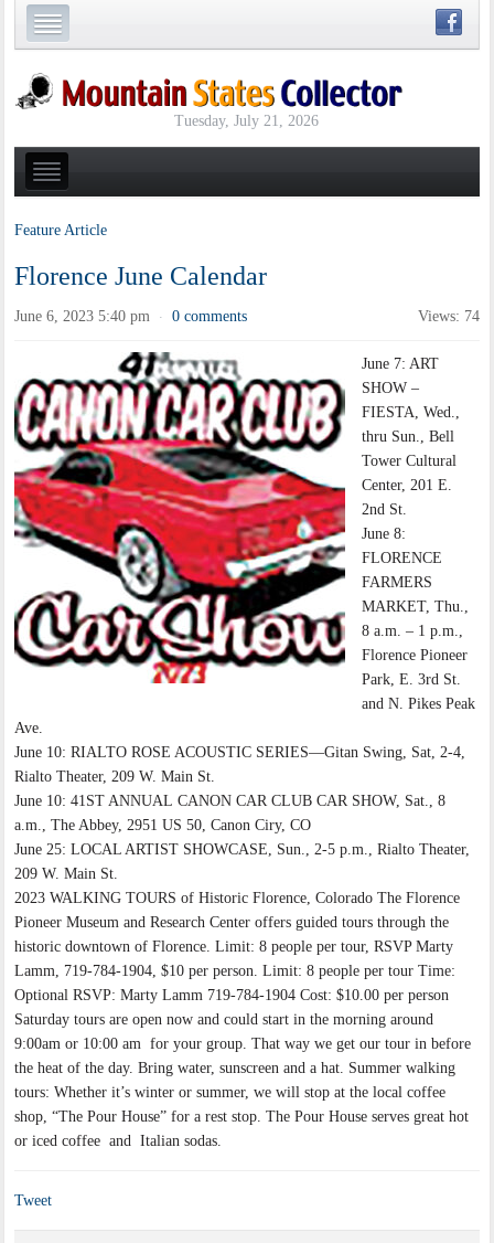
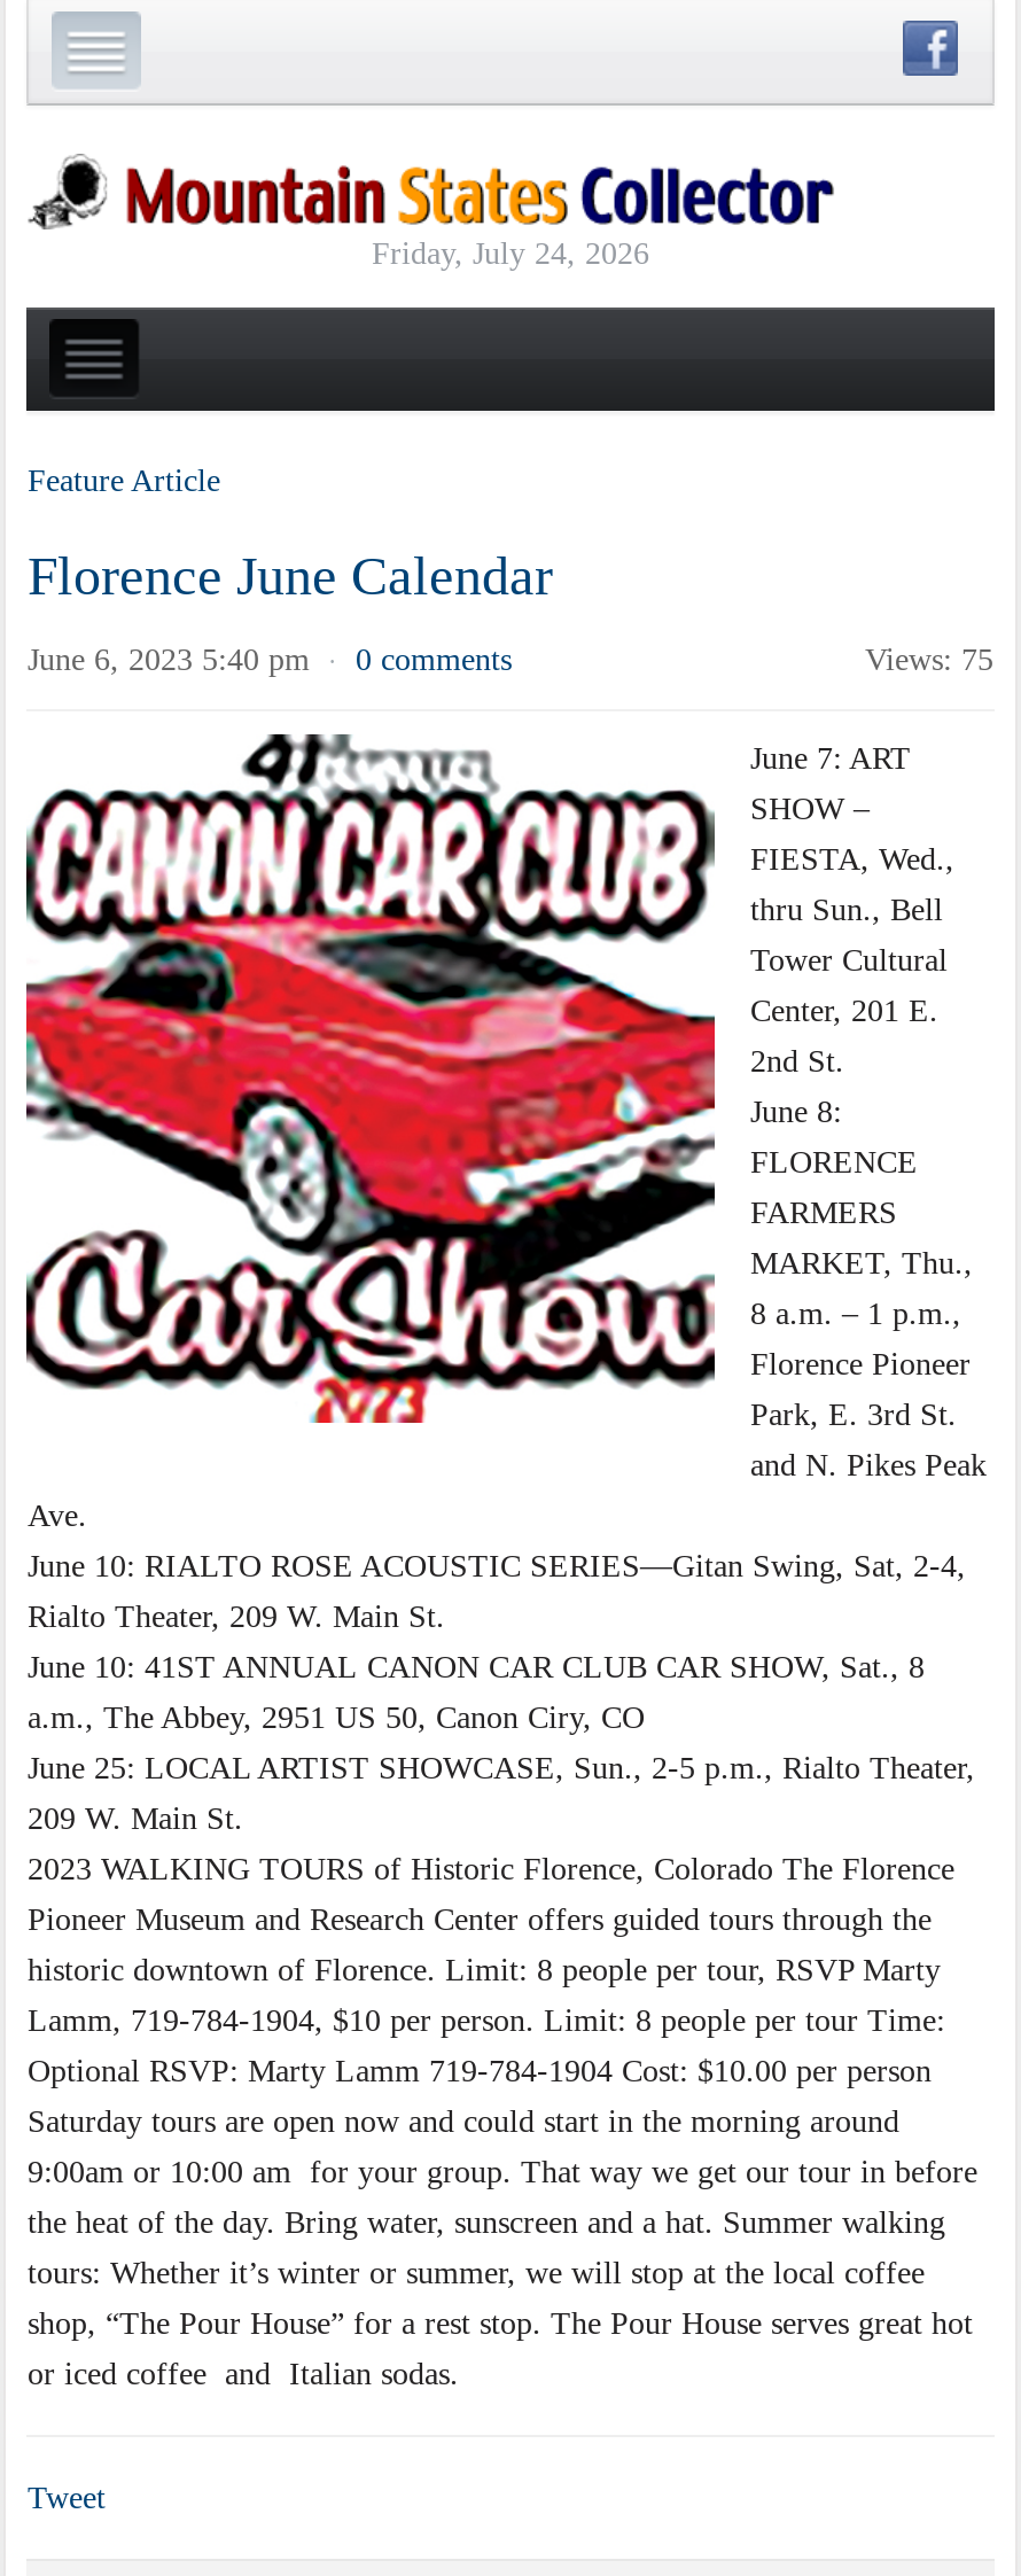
- Tuesday, July 21, 2026
+ Friday, July 24, 2026

- Views: 74
+ Views: 75
